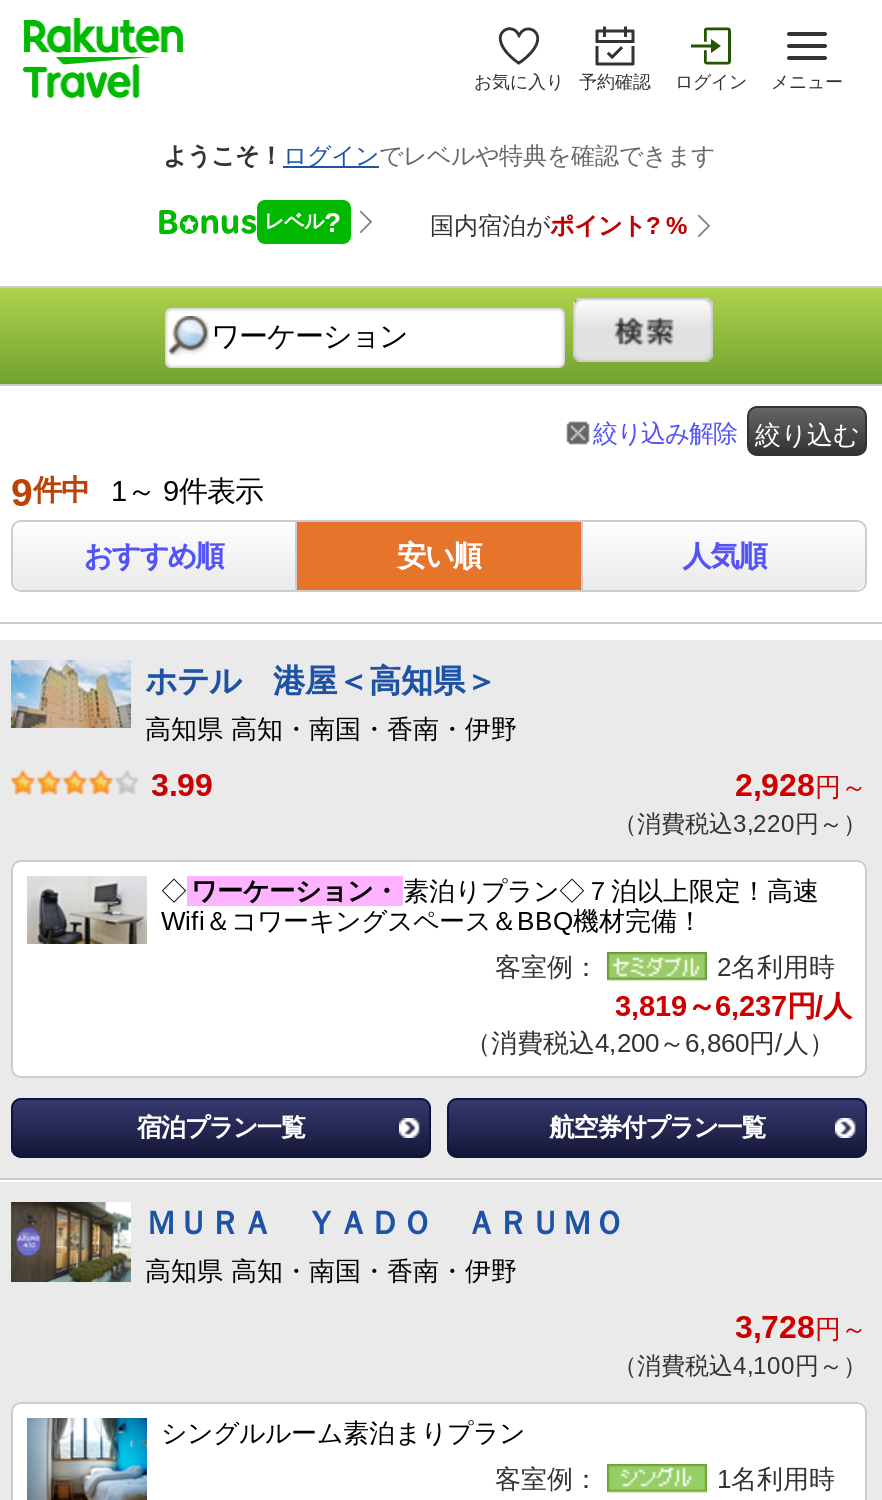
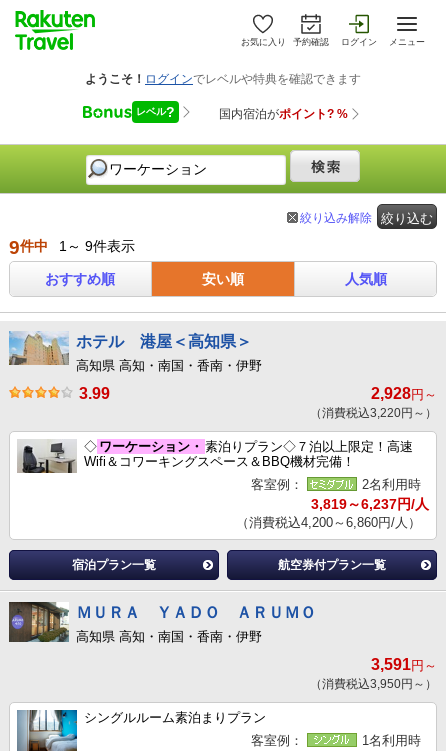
- 3,728円～
+ 3,591円～

- （消費税込4,100円～）
+ （消費税込3,950円～）
